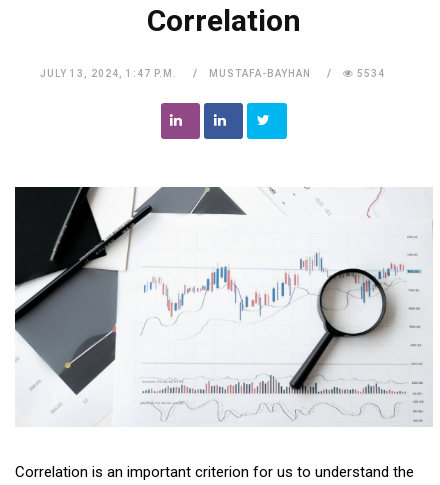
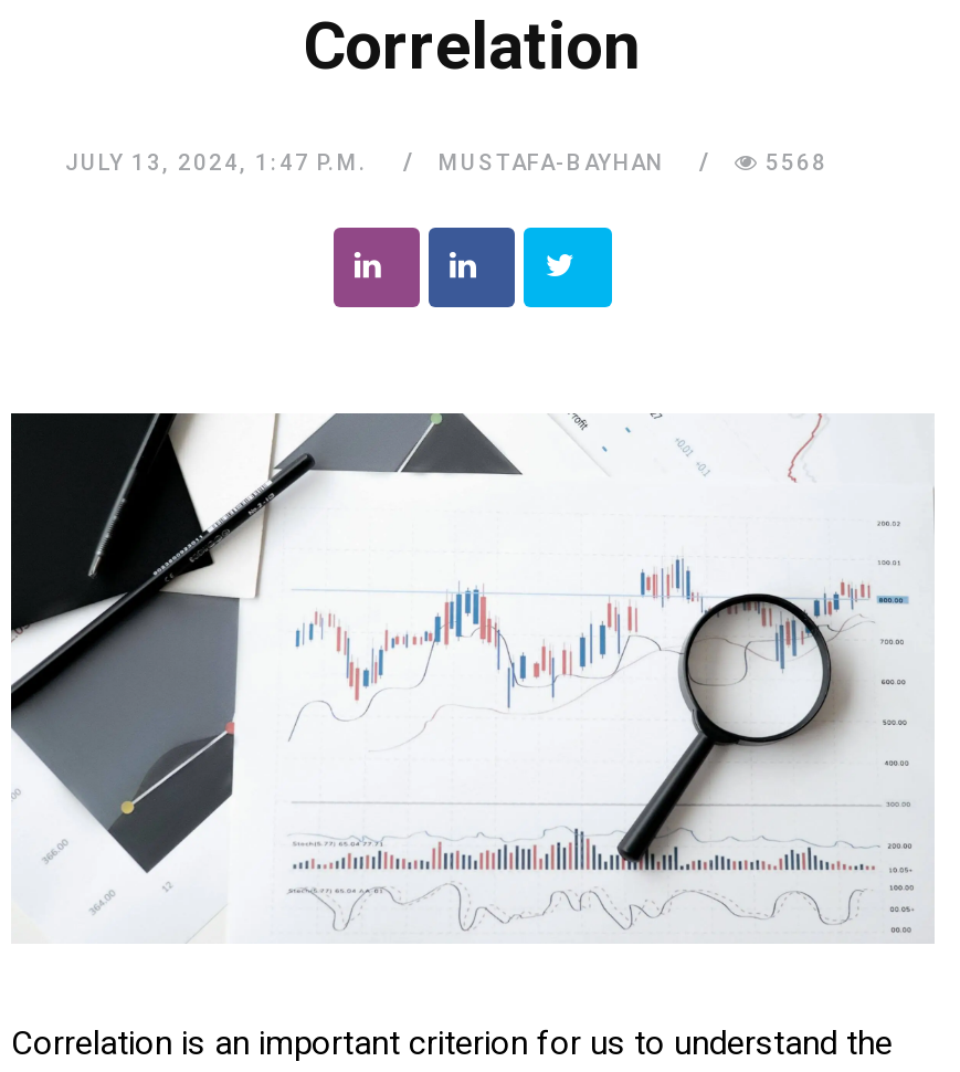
- 5534
+ 5568
